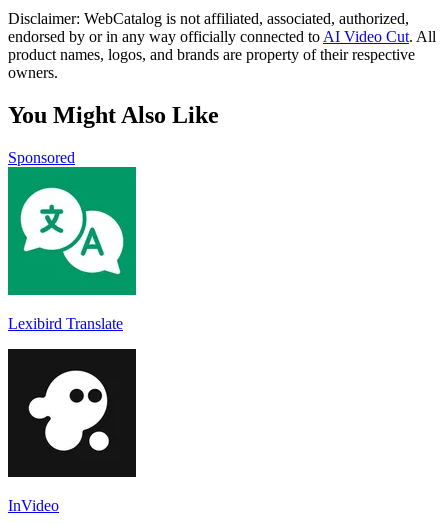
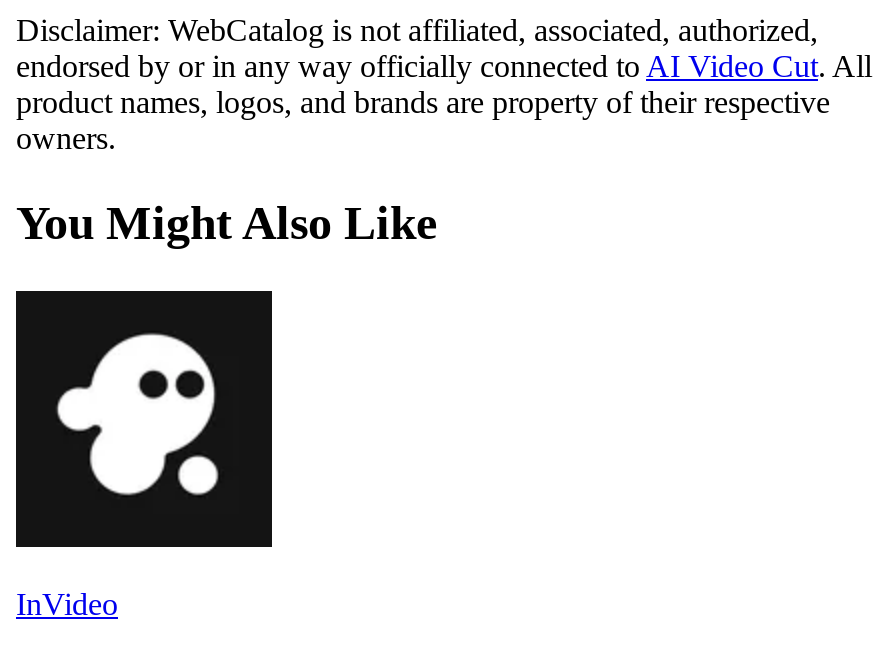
- Sponsored

- [image]
- Lexibird Translate
